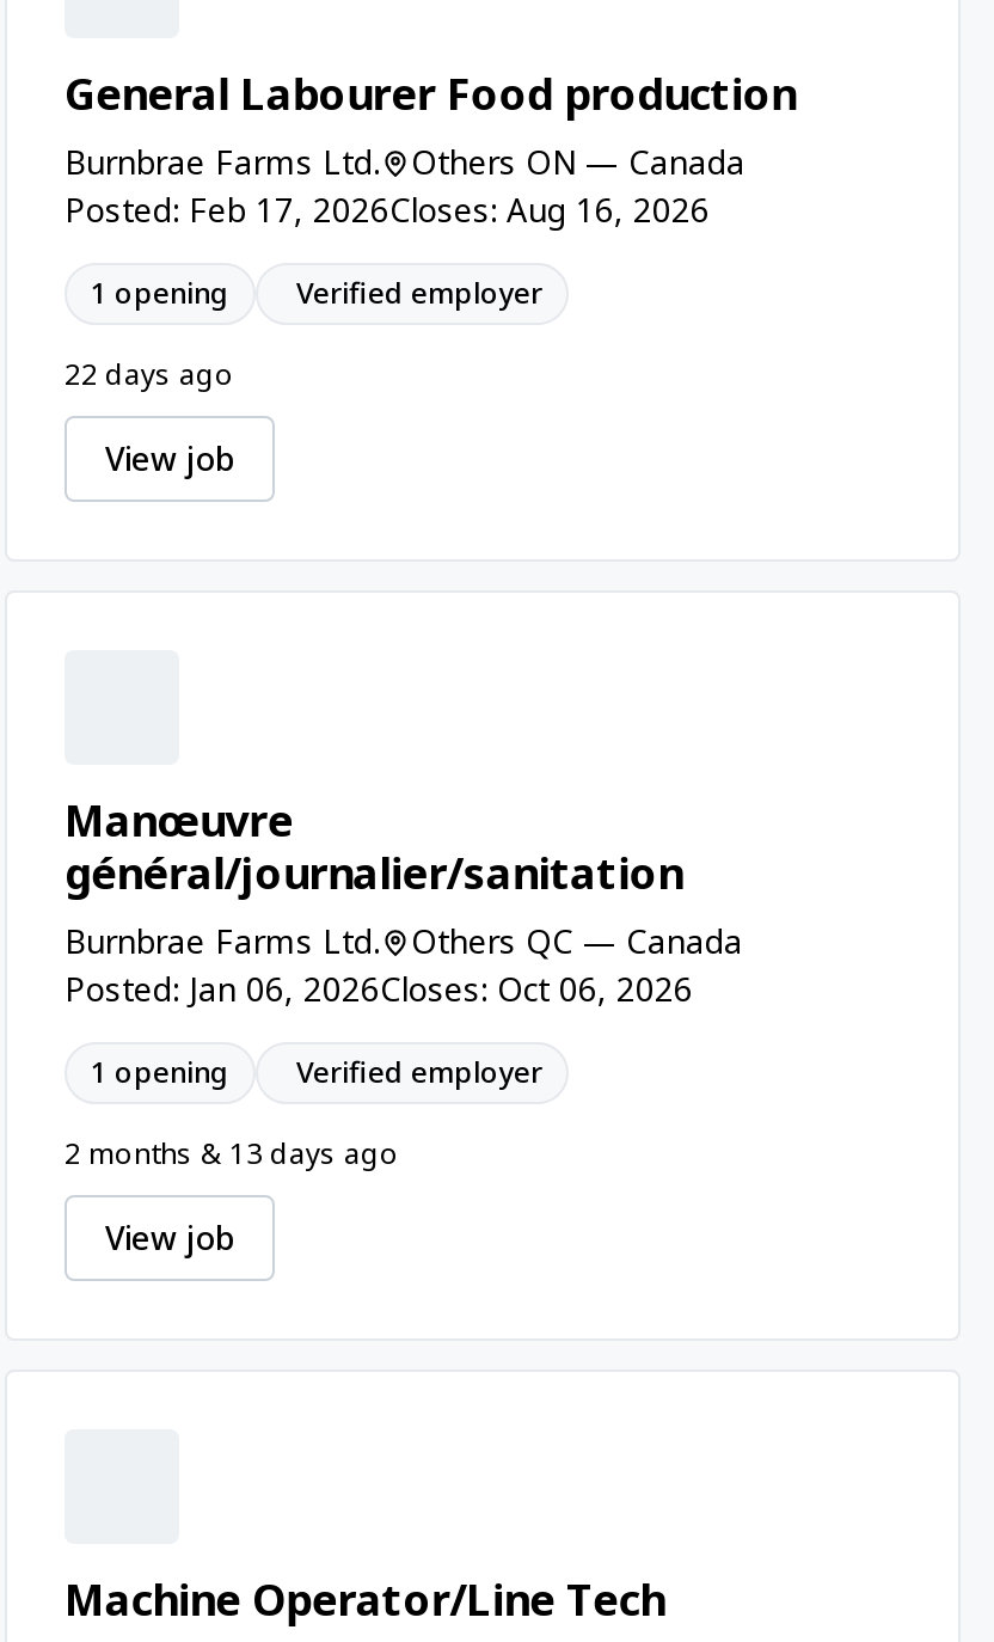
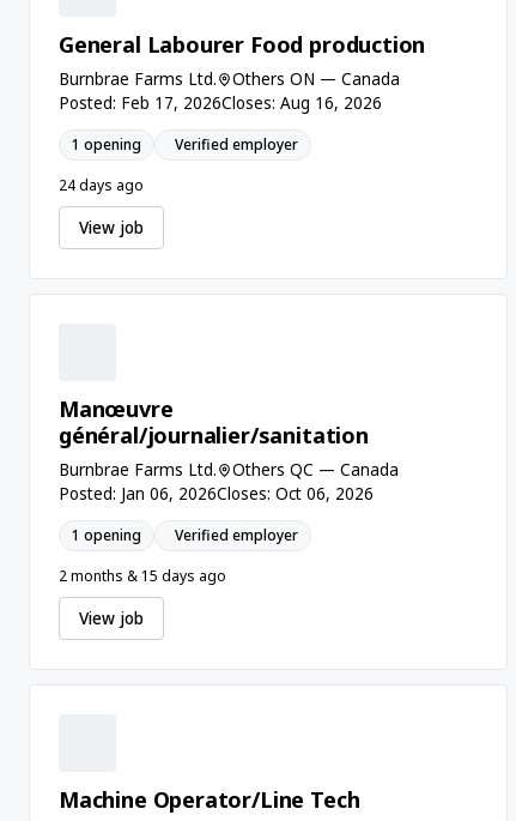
- 22 days ago
+ 24 days ago

- 2 months & 13 days ago
+ 2 months & 15 days ago
